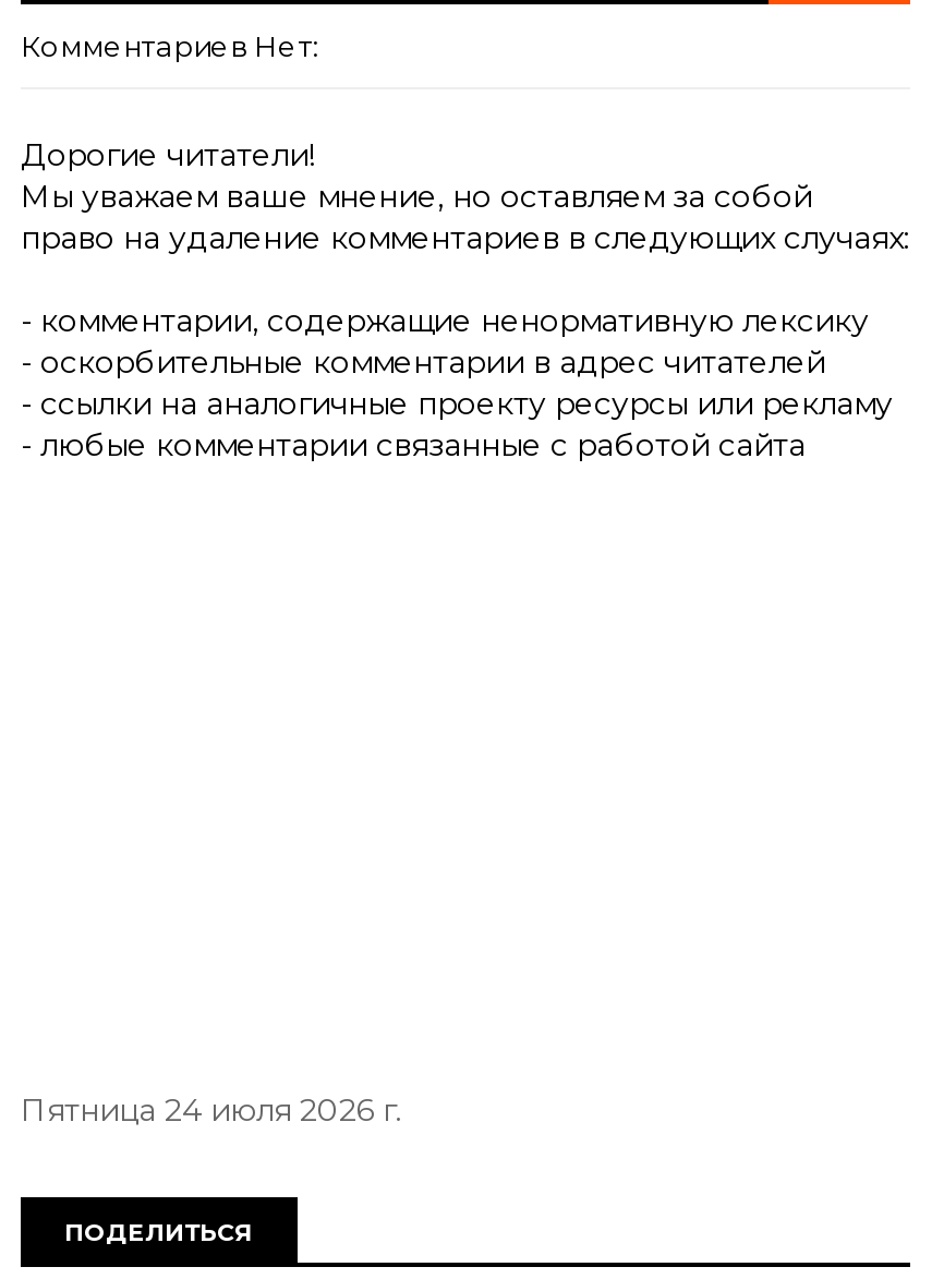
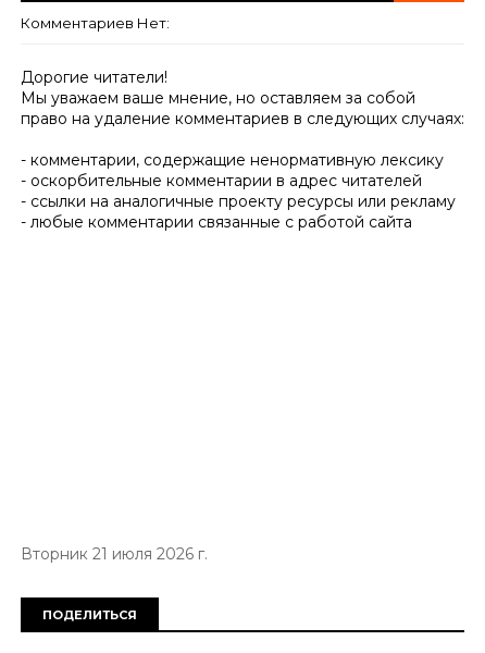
- Пятница 24 июля 2026 г.
+ Вторник 21 июля 2026 г.
